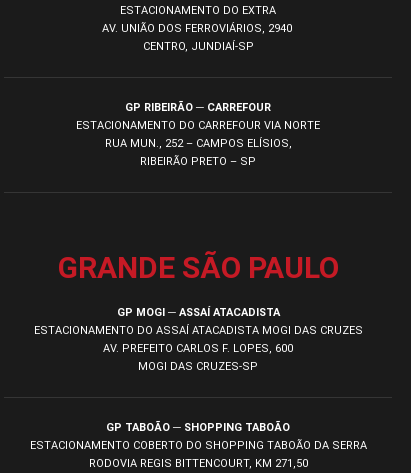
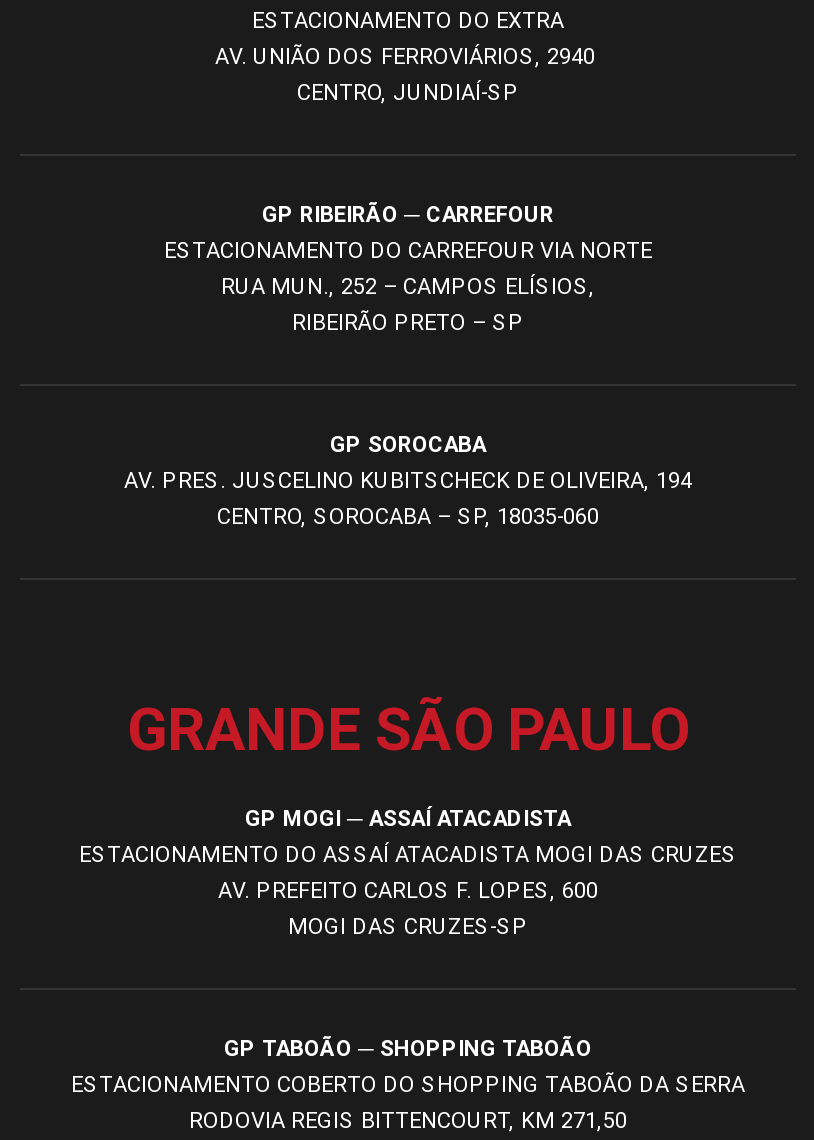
+ GP SOROCABA
+ AV. PRES. JUSCELINO KUBITSCHECK DE OLIVEIRA, 194
+ CENTRO, SOROCABA – SP, 18035-060
